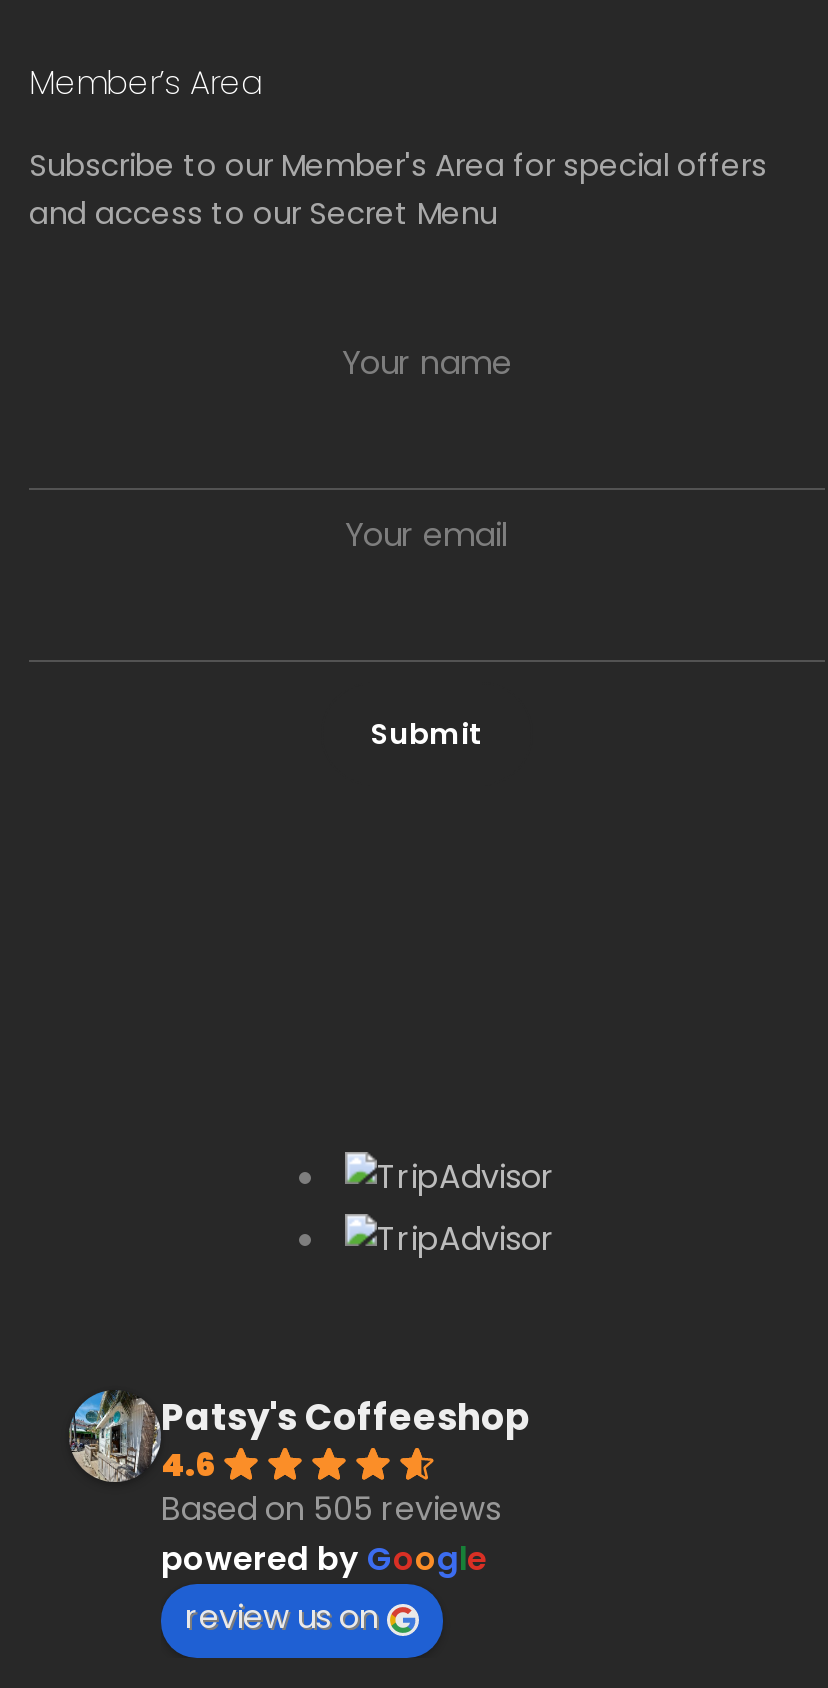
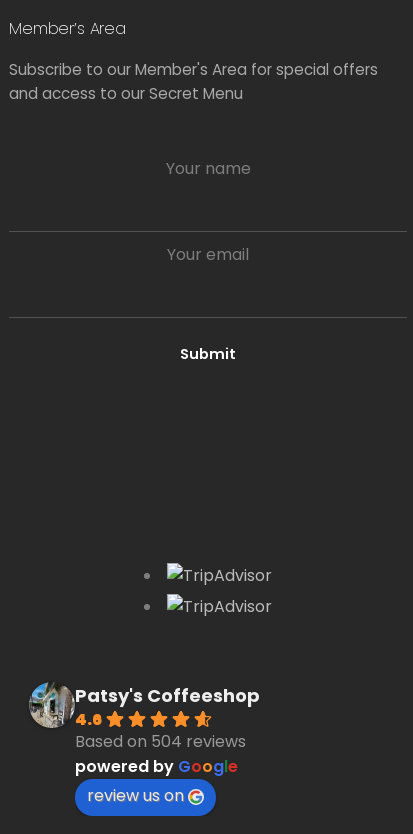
- Based on 505 reviews
+ Based on 504 reviews
